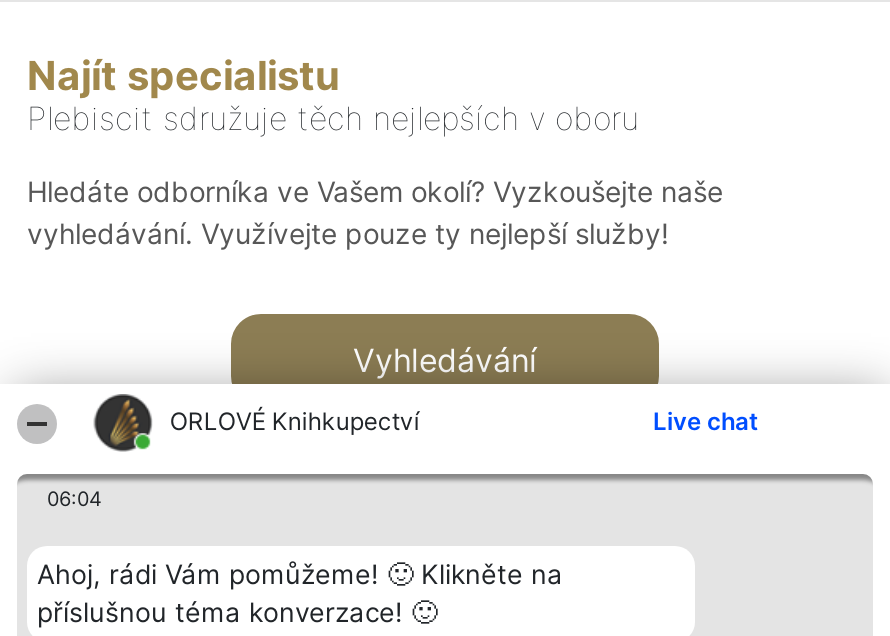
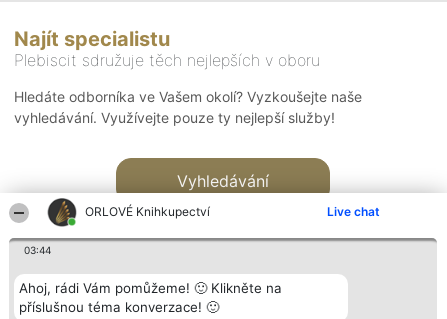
- 06:04
+ 03:44
